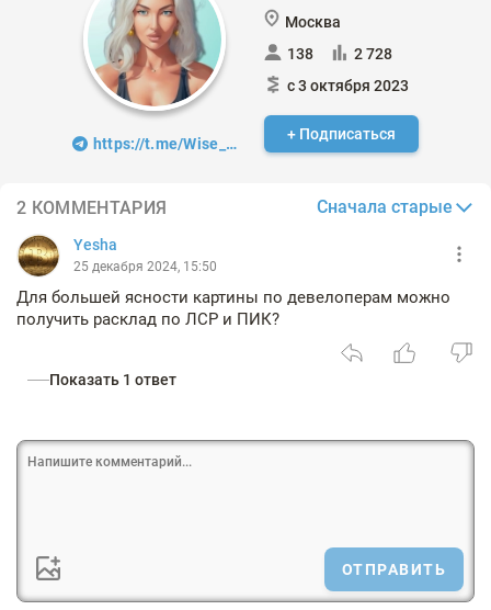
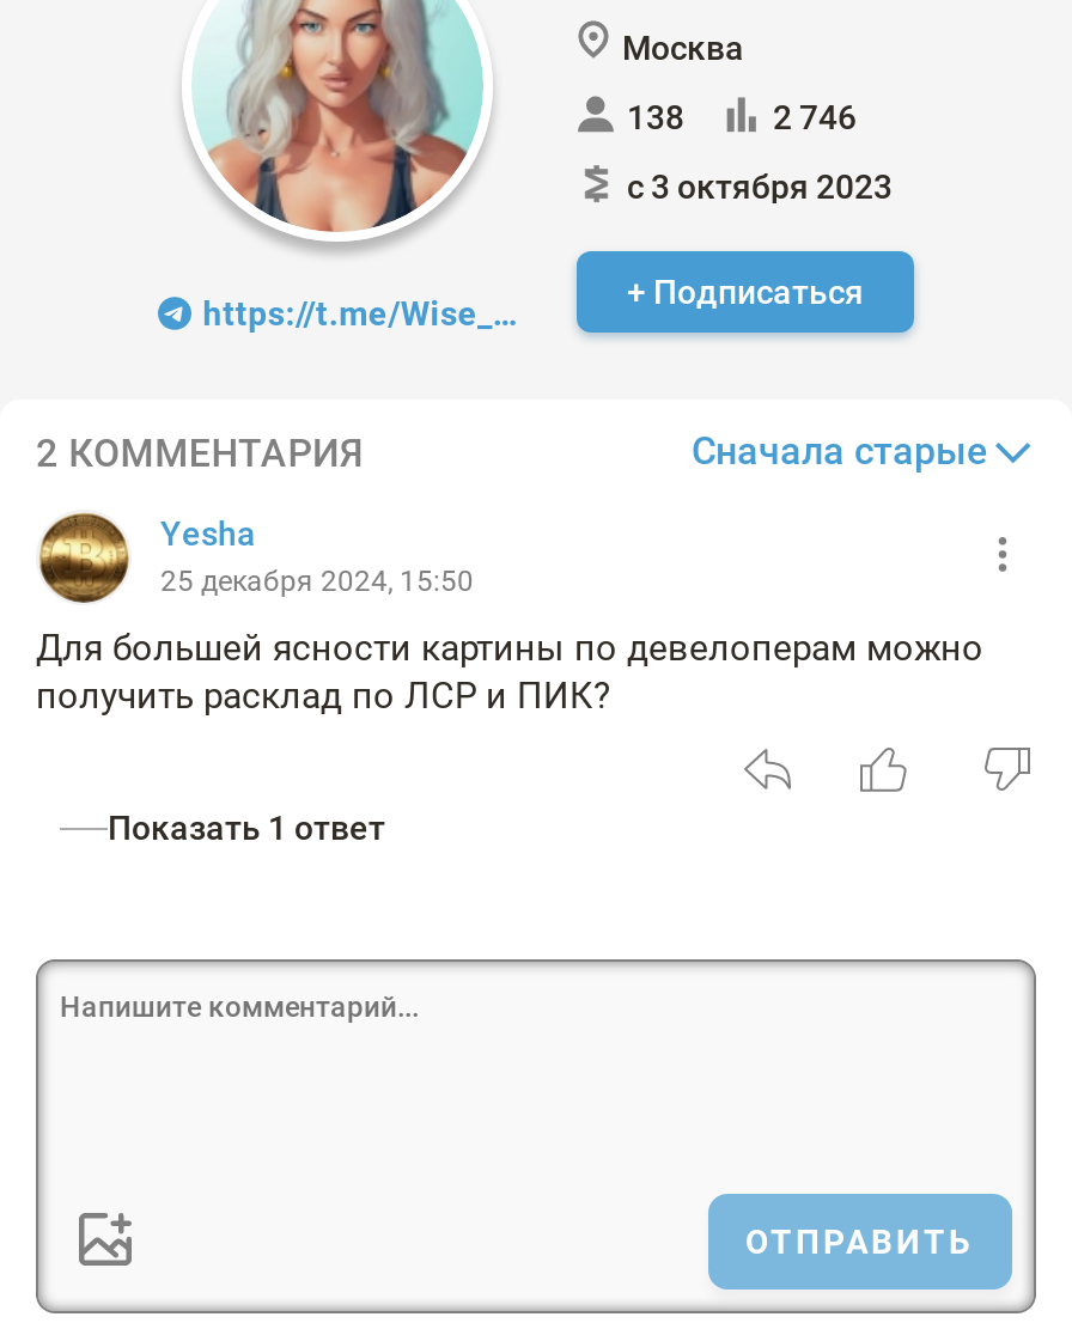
- 2 728
+ 2 746
